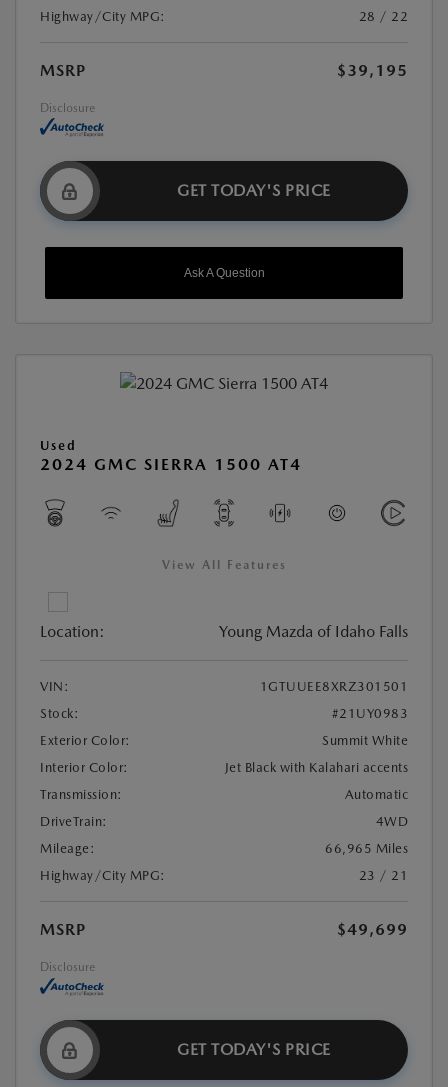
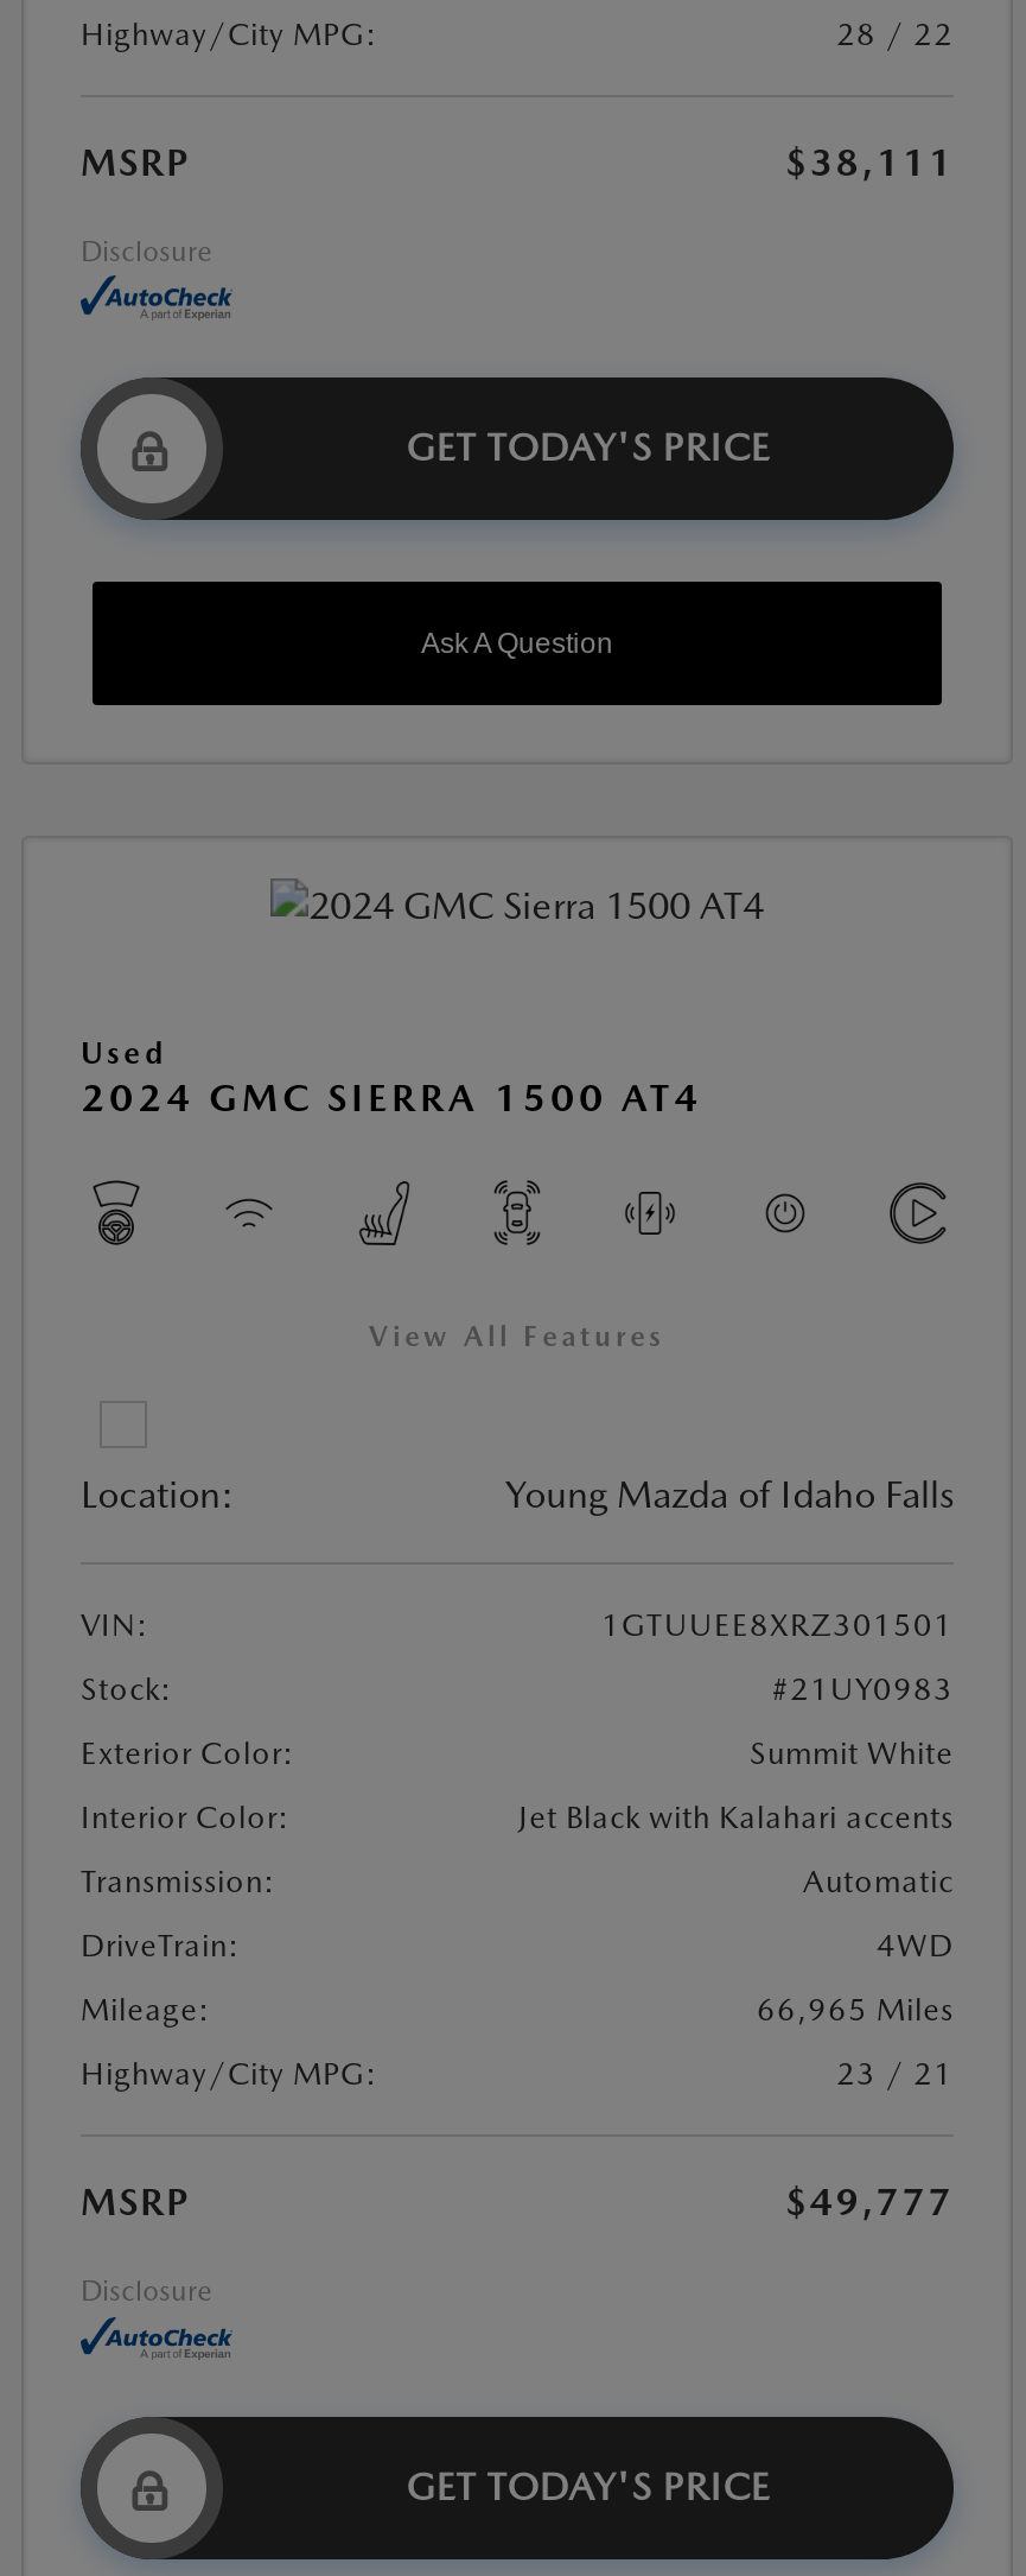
- $39,195
+ $38,111

- $49,699
+ $49,777
